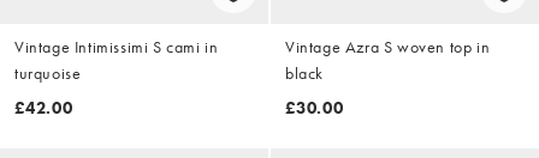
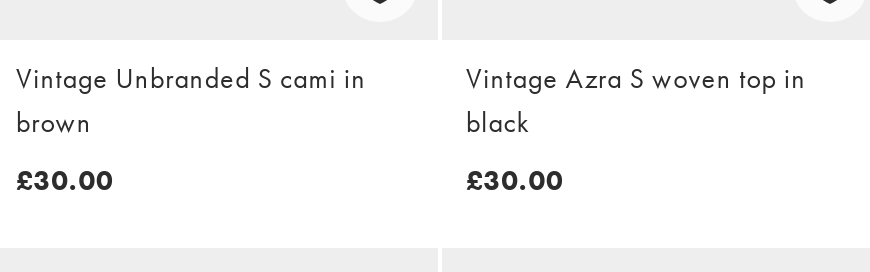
- Vintage Intimissimi S cami in
- turquoise
+ Vintage Unbranded S cami in
+ brown

- £42.00
+ £30.00
